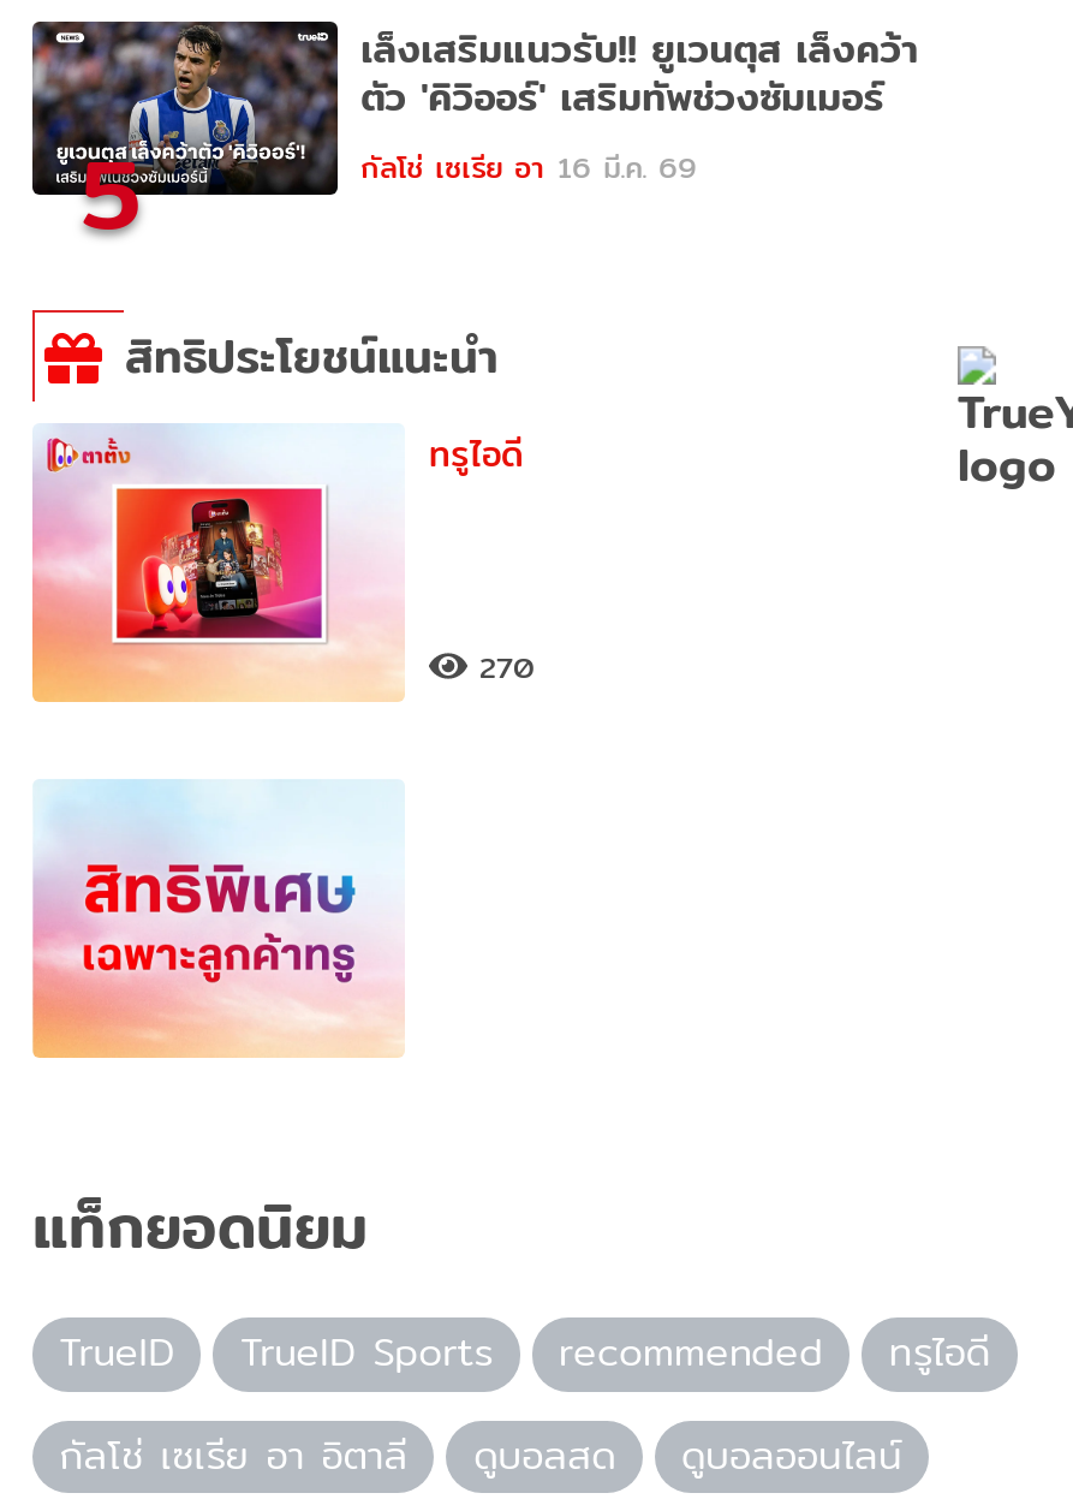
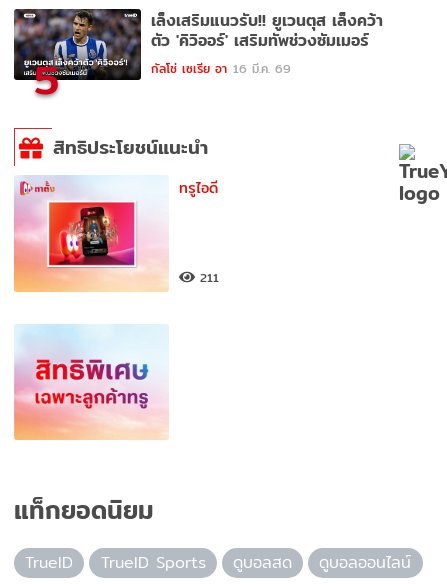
- 270
+ 211

- recommended
- ทรูไอดี
- กัลโช่ เซเรีย อา อิตาลี
